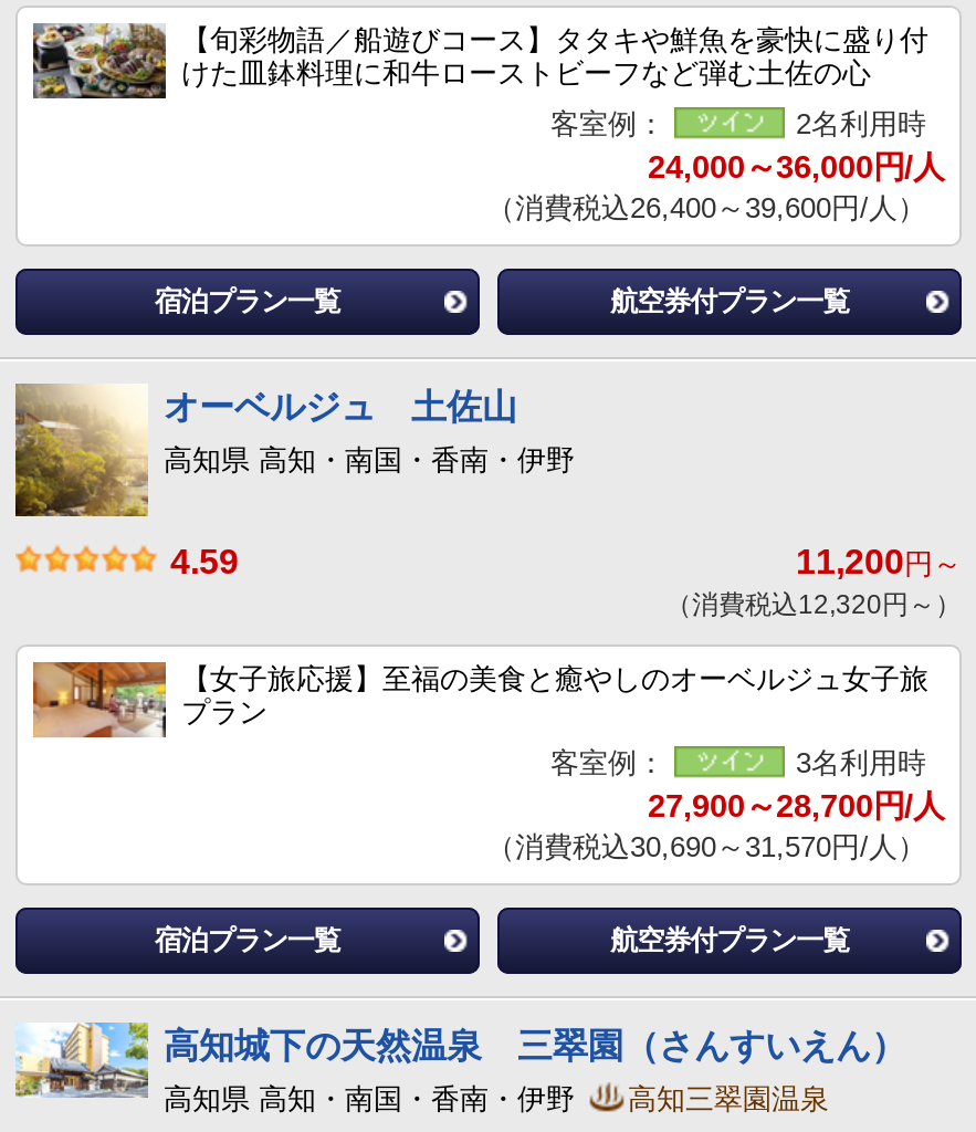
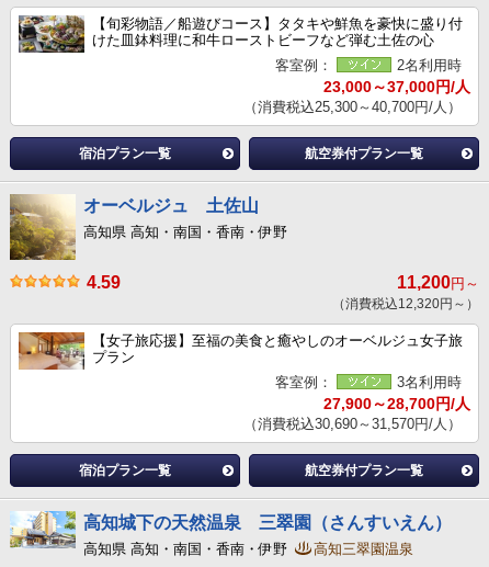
- 24,000～36,000円/人
+ 23,000～37,000円/人

- （消費税込26,400～39,600円/人）
+ （消費税込25,300～40,700円/人）
